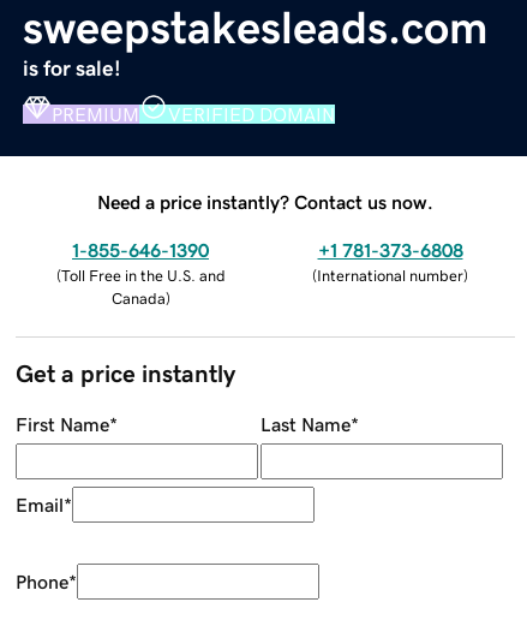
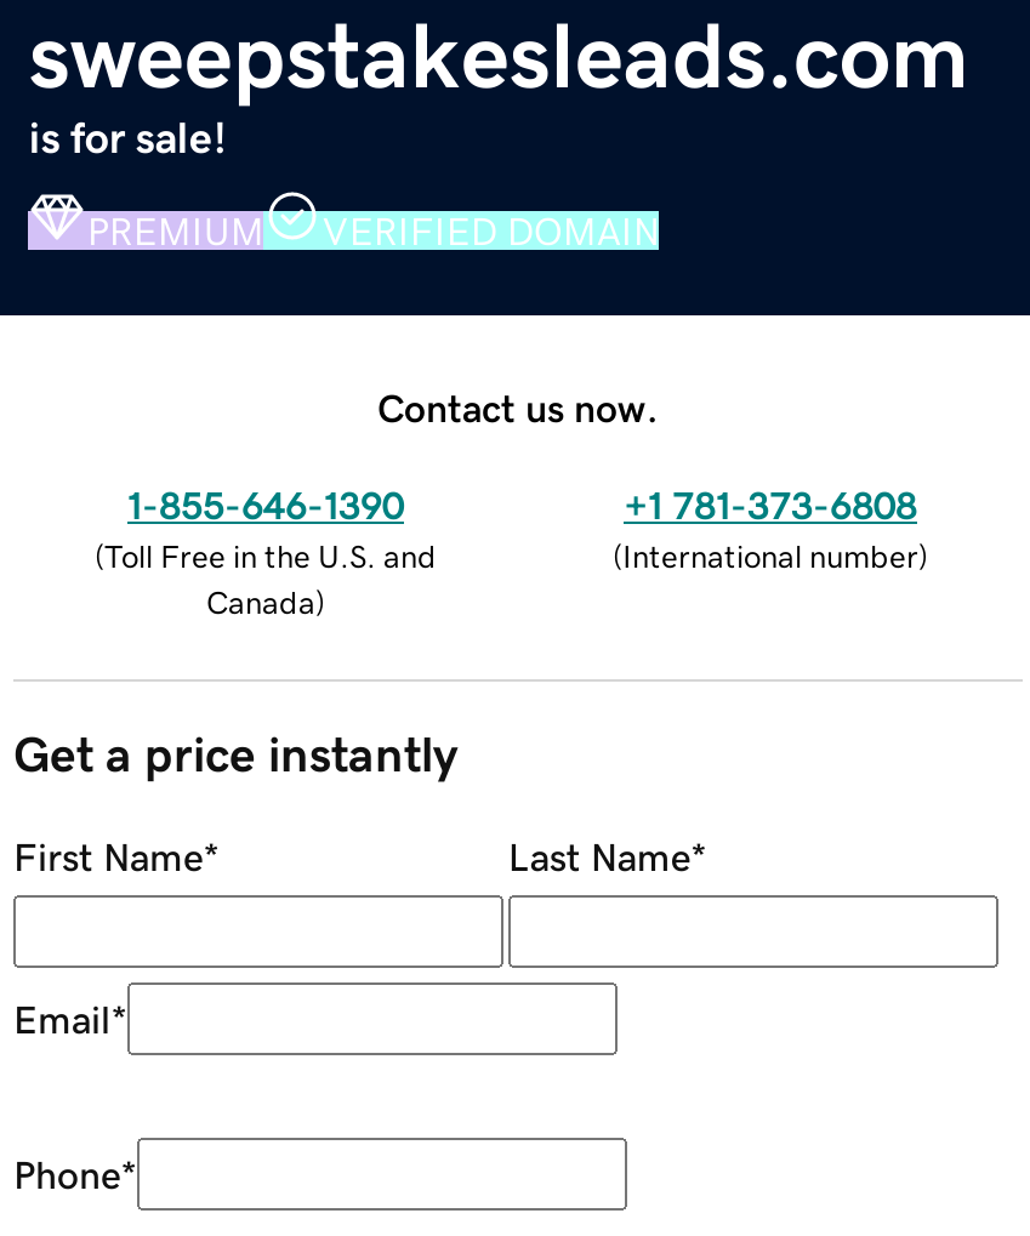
- Need a price instantly? Contact us now.
+ Contact us now.
